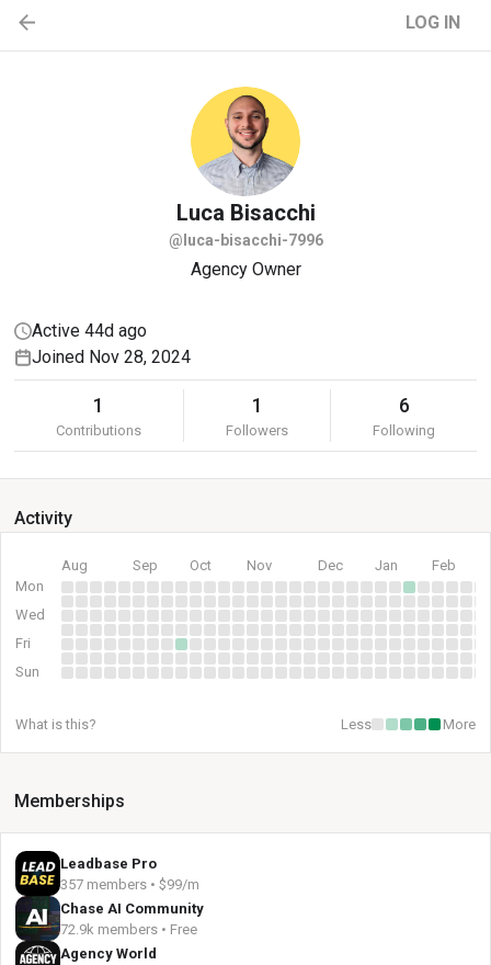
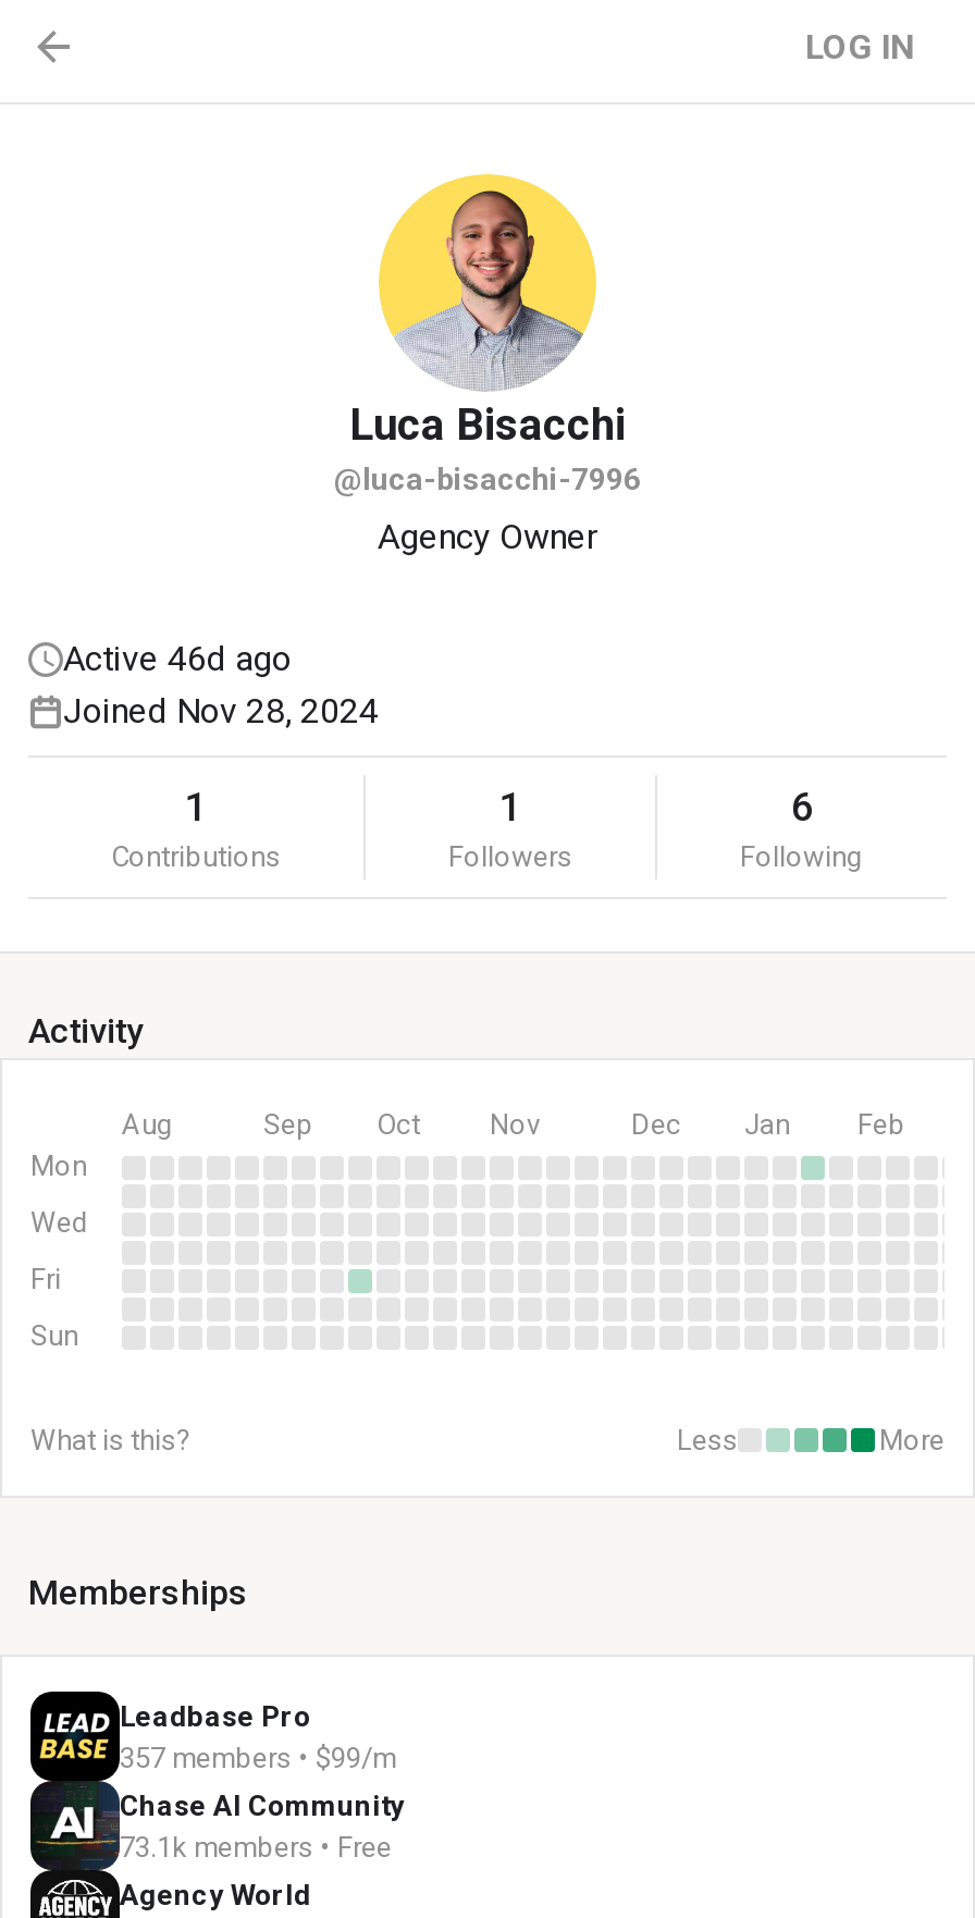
- Active 44d ago
+ Active 46d ago

- 72.9k members • Free
+ 73.1k members • Free
